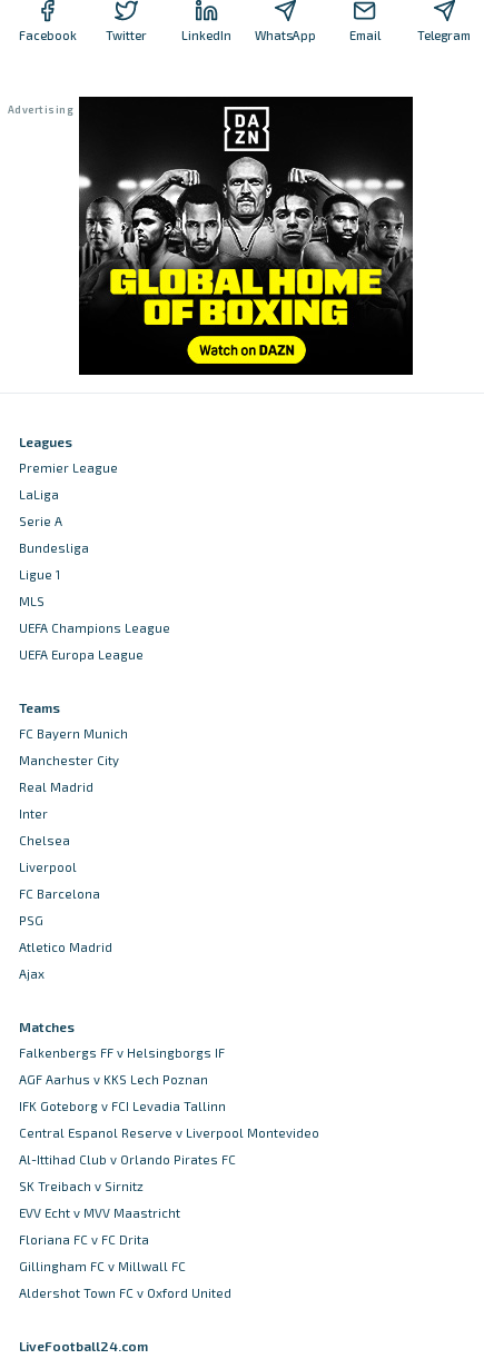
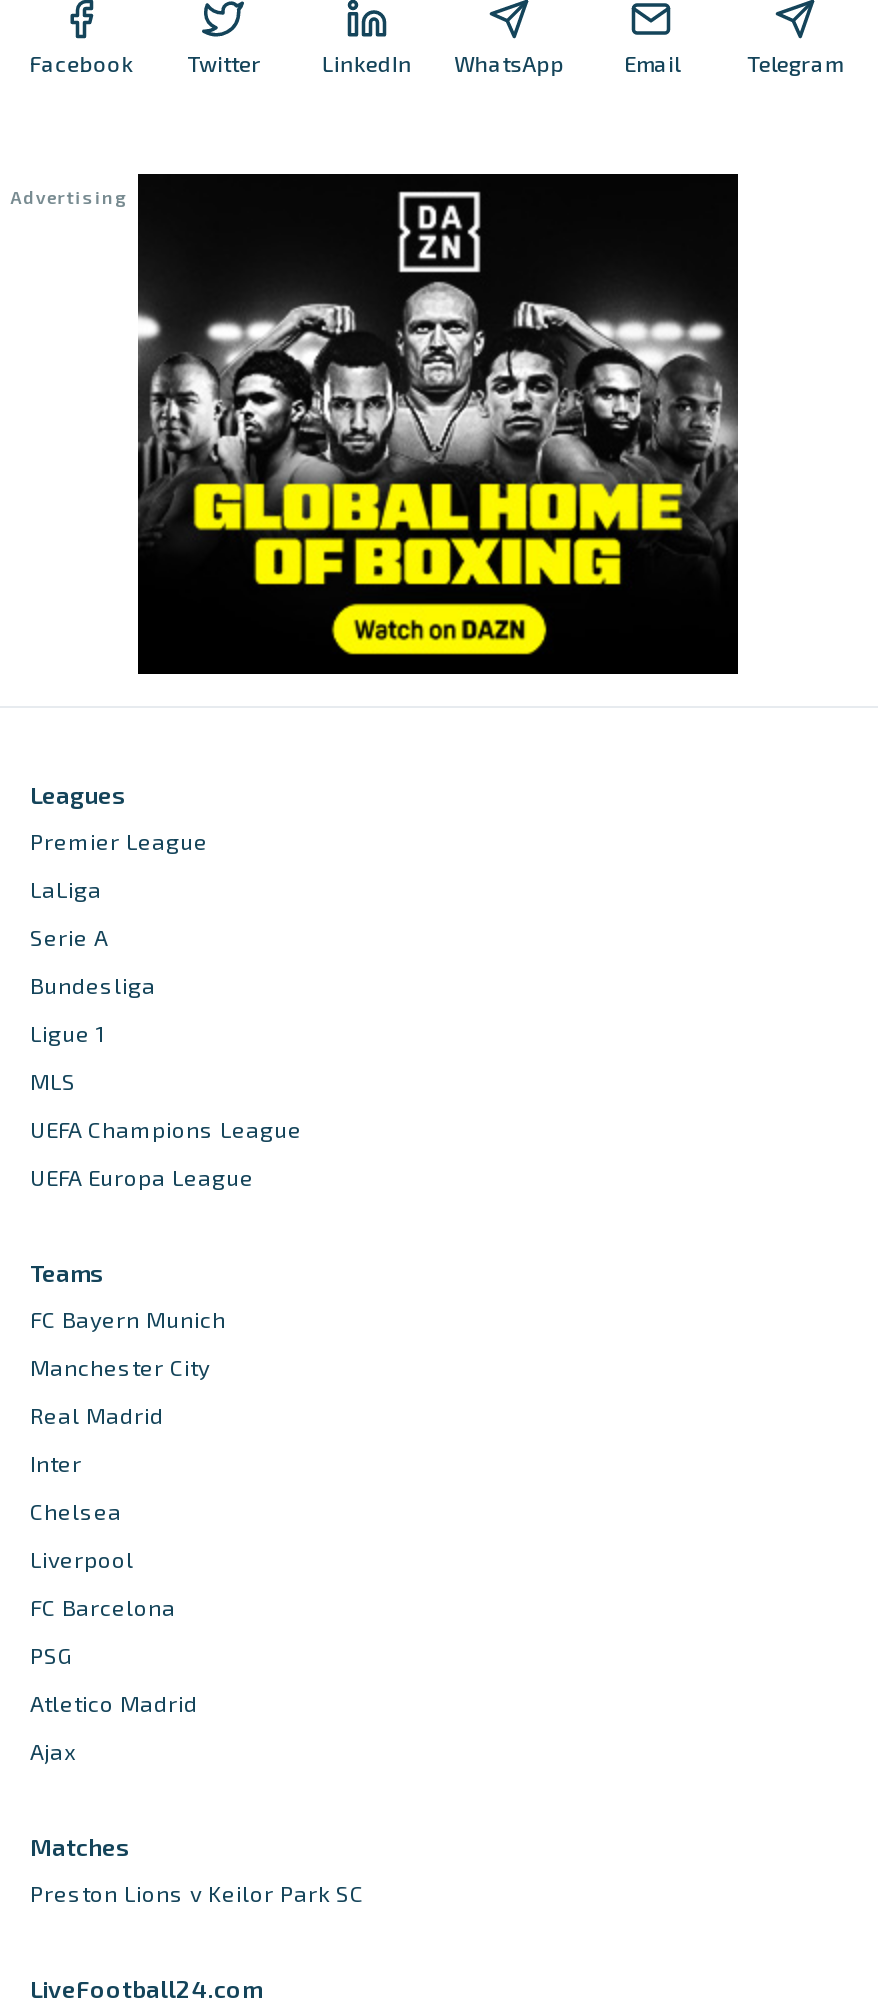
- Falkenbergs FF v Helsingborgs IF
- AGF Aarhus v KKS Lech Poznan
- IFK Goteborg v FCI Levadia Tallinn
- Central Espanol Reserve v Liverpool Montevideo
- Al-Ittihad Club v Orlando Pirates FC
- SK Treibach v Sirnitz
- EVV Echt v MVV Maastricht
- Floriana FC v FC Drita
- Gillingham FC v Millwall FC
- Aldershot Town FC v Oxford United
+ Preston Lions v Keilor Park SC
